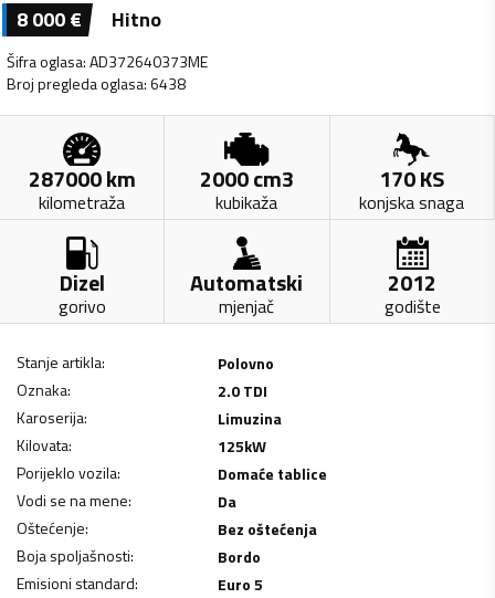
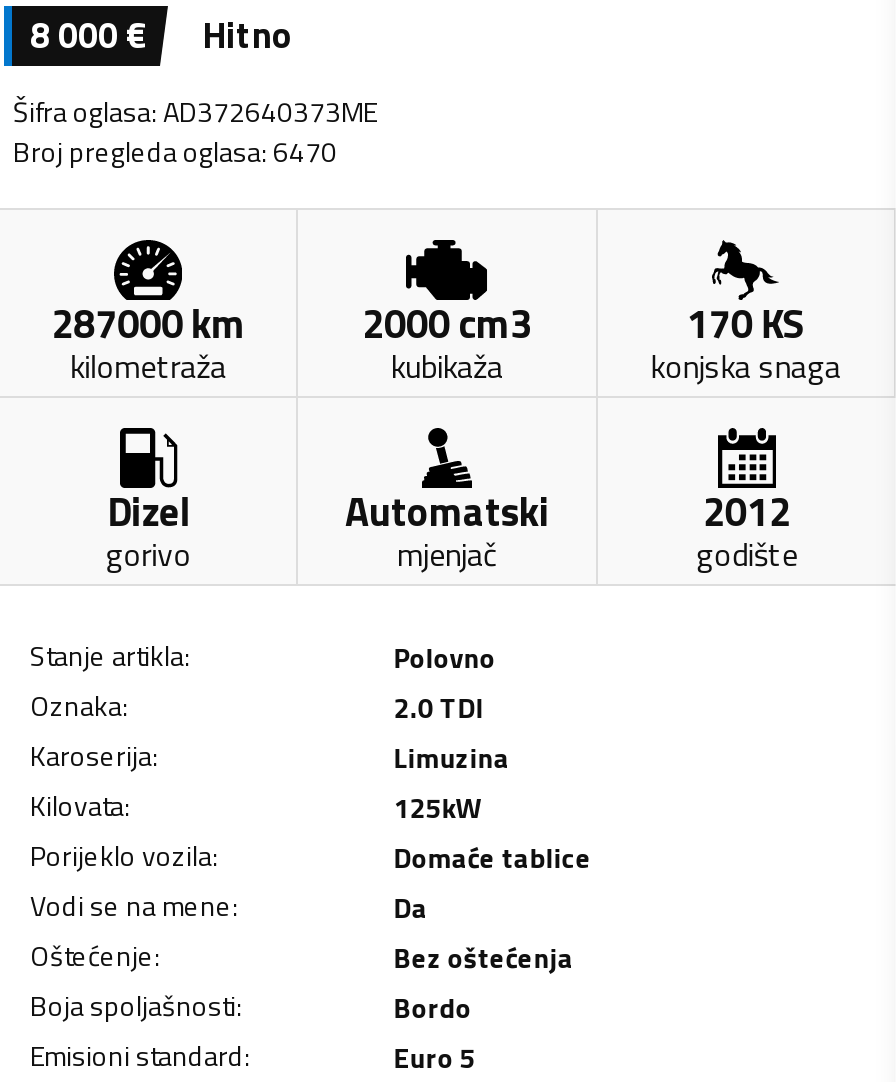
- Broj pregleda oglasa: 6438
+ Broj pregleda oglasa: 6470
